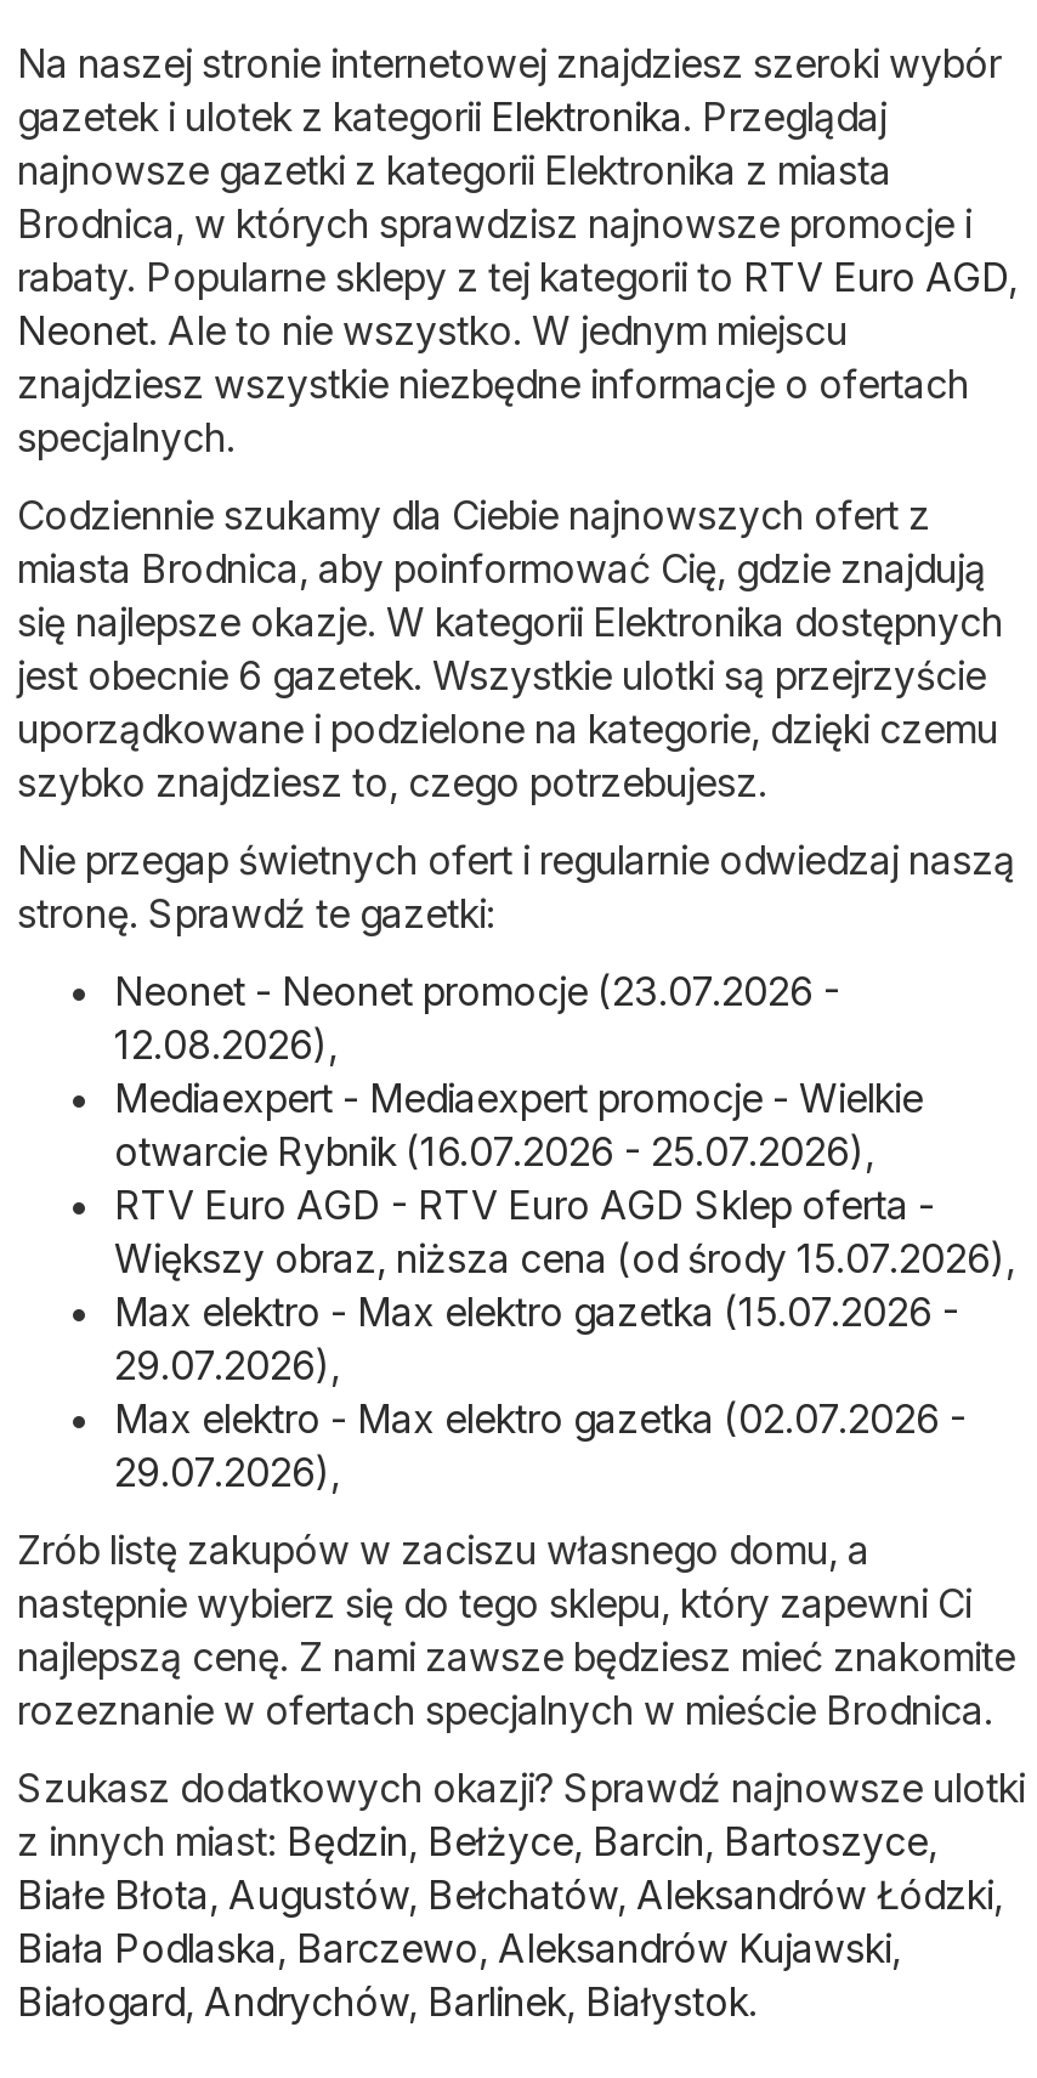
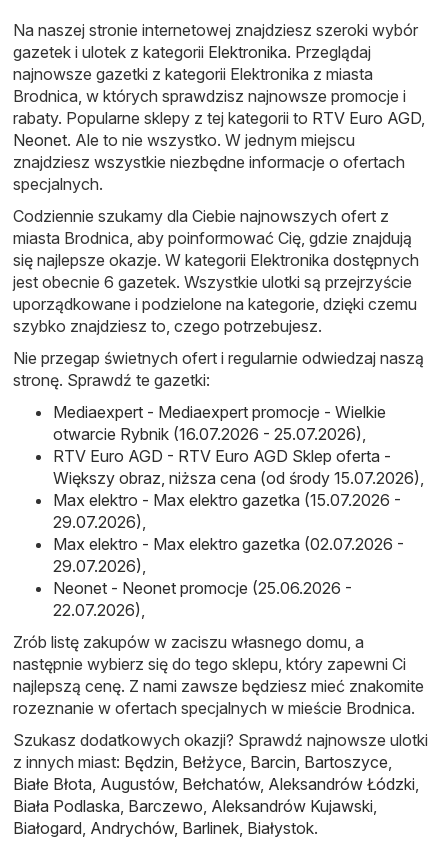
- Neonet - Neonet promocje (23.07.2026 -
- 12.08.2026),

moved up: Mediaexpert - Mediaexpert promocje - Wielkie | otwarcie Rybnik (16.07.2026 - 25.07.2026), | RTV Euro AGD - RTV Euro AGD Sklep oferta - | Większy obraz, niższa cena (od środy 15.07.2026), | Max elektro - Max elektro gazetka (15.07.2026 - | 29.07.2026), | Max elektro - Max elektro gazetka (02.07.2026 - | 29.07.2026),

+ Neonet - Neonet promocje (25.06.2026 -
+ 22.07.2026),
